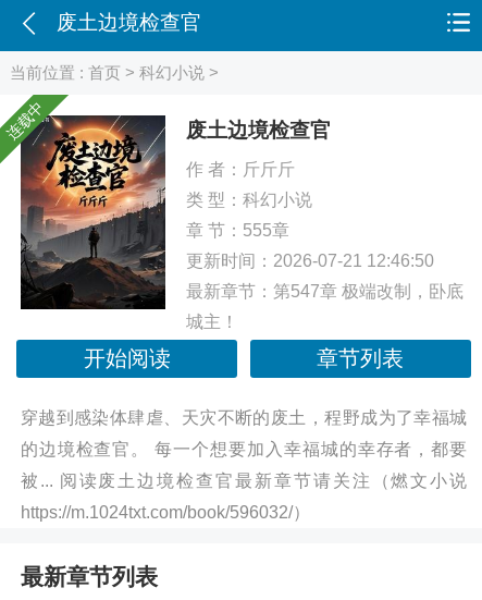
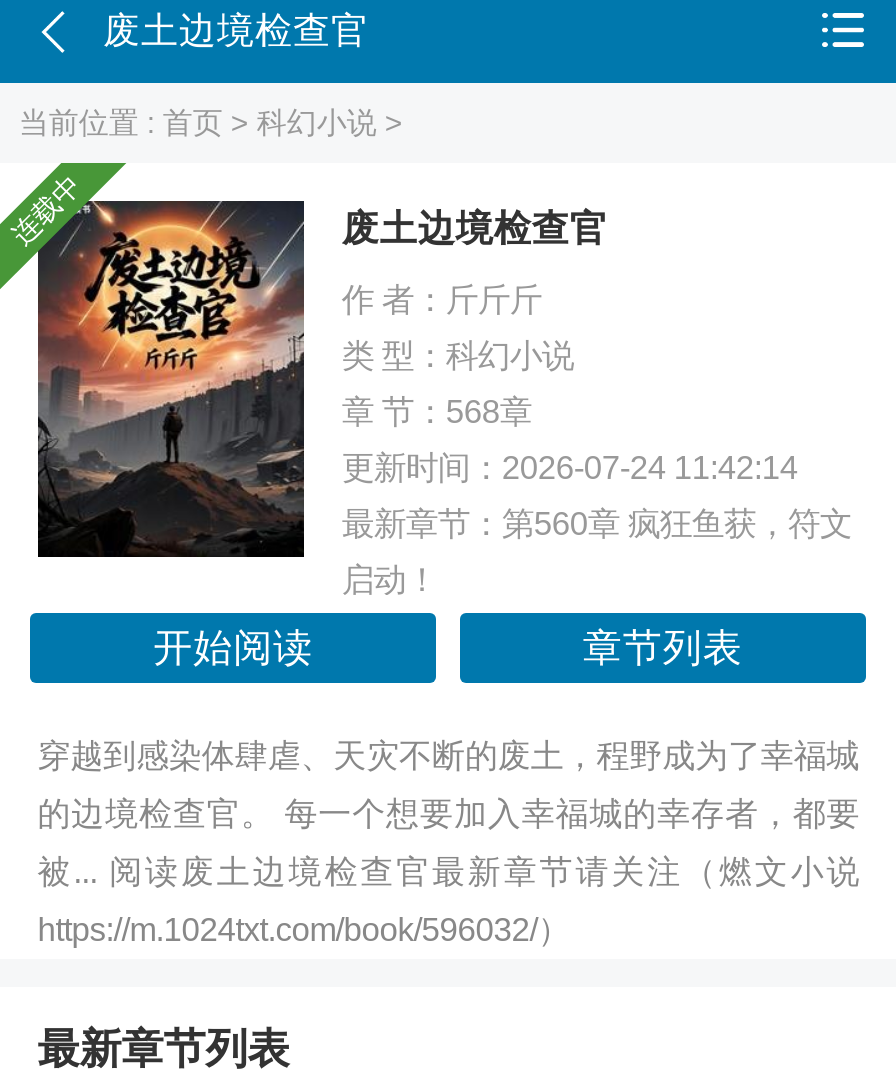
- 章 节：555章
+ 章 节：568章

- 更新时间：2026-07-21 12:46:50
+ 更新时间：2026-07-24 11:42:14

- 最新章节：第547章 极端改制，卧底
+ 最新章节：第560章 疯狂鱼获，符文

- 城主！
+ 启动！
